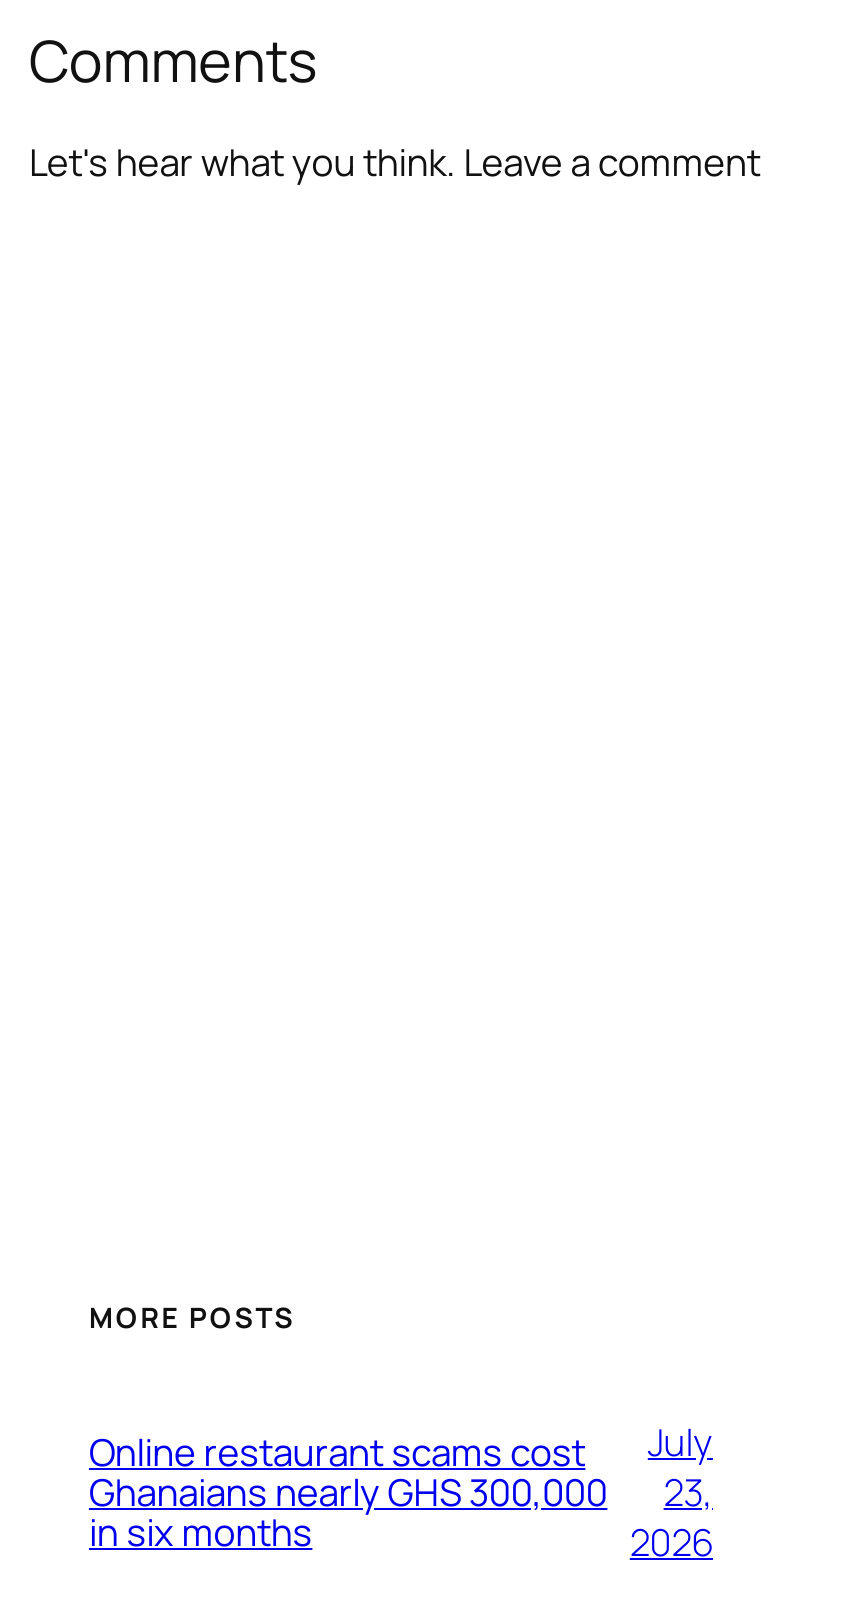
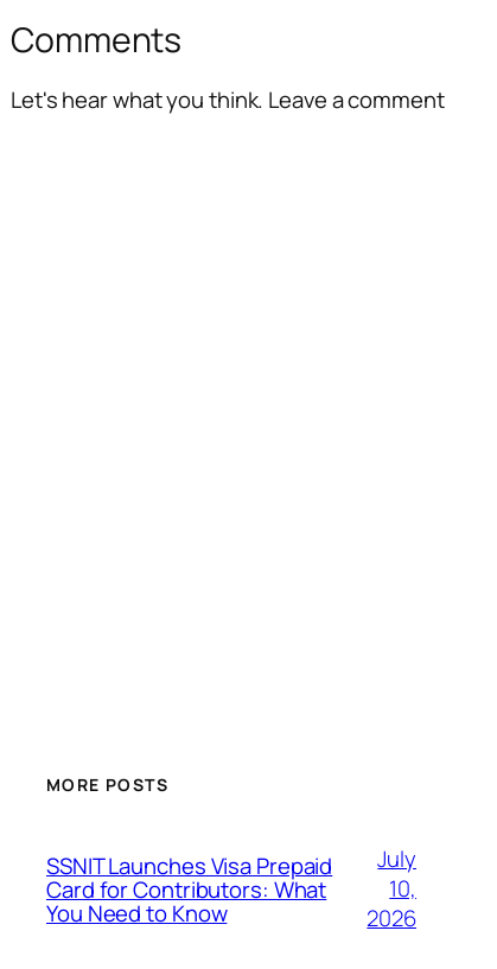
- Online restaurant scams cost
- Ghanaians nearly GHS 300,000
- in six months
+ SSNIT Launches Visa Prepaid
+ Card for Contributors: What
+ You Need to Know

- 23,
+ 10,
